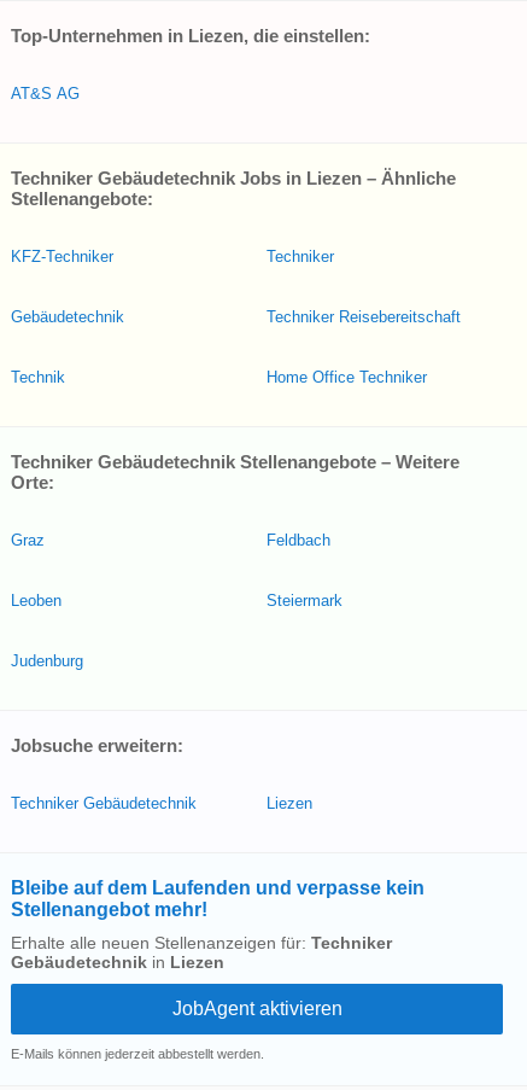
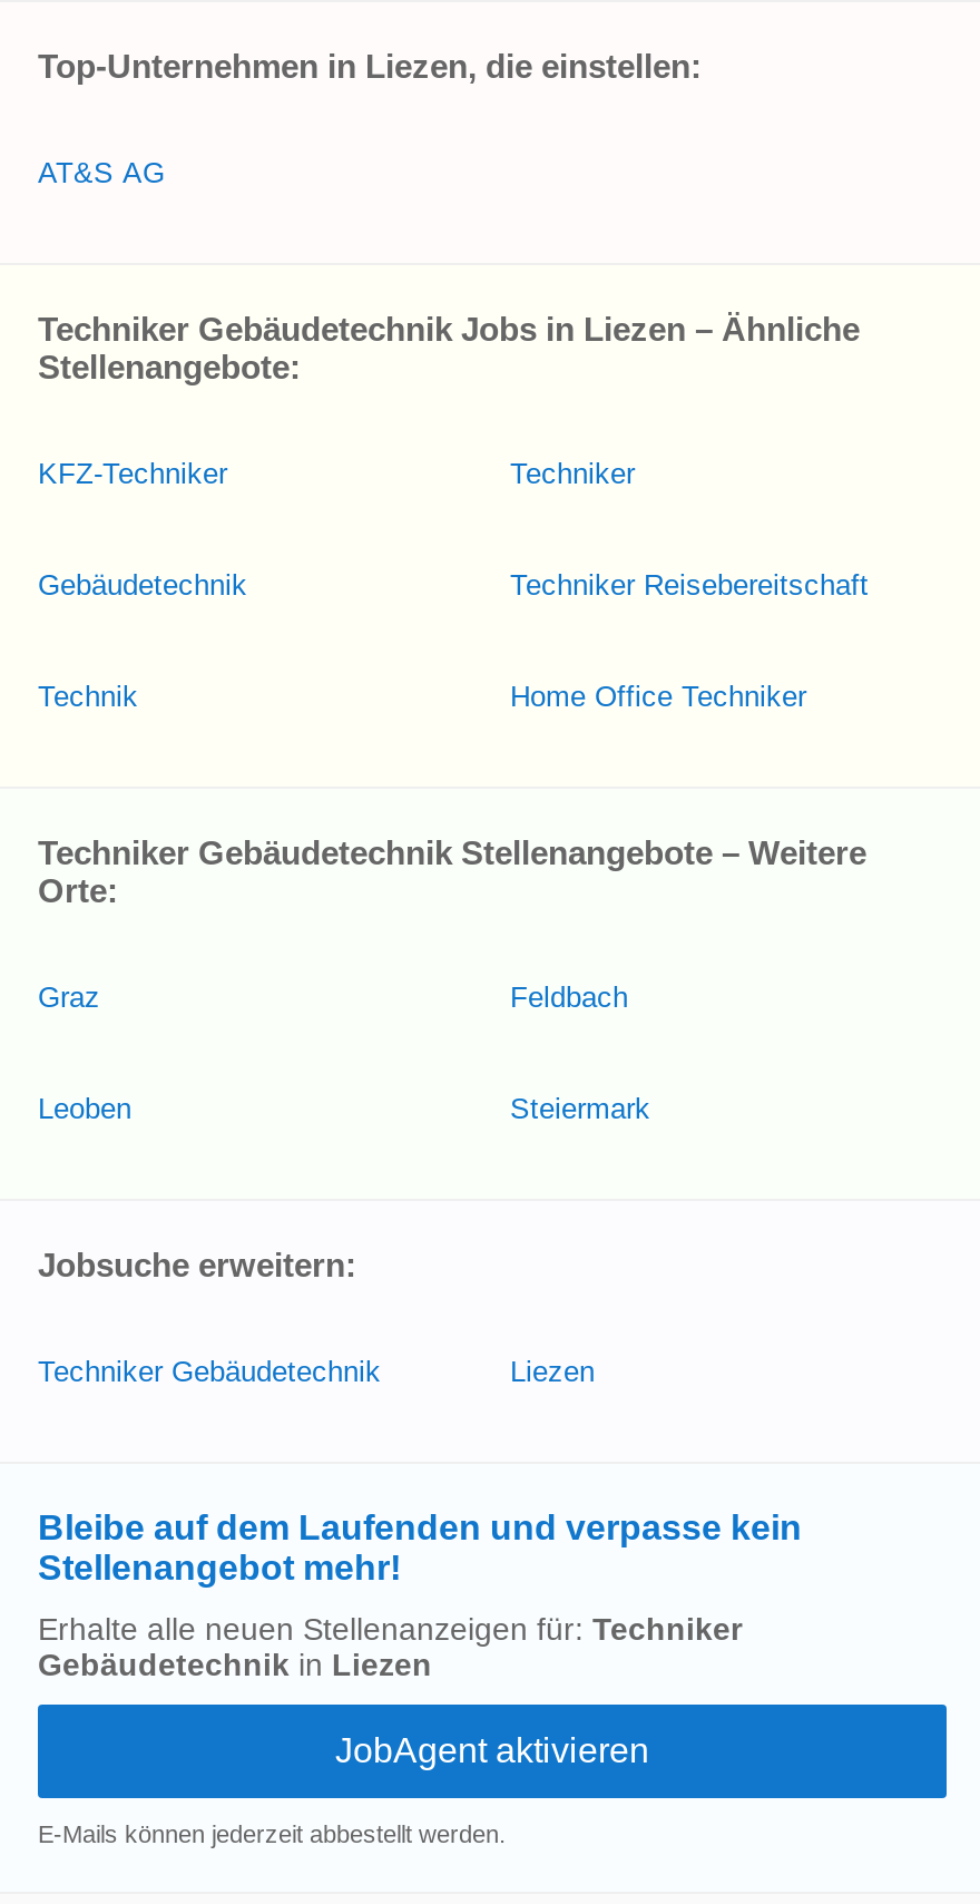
- Judenburg
